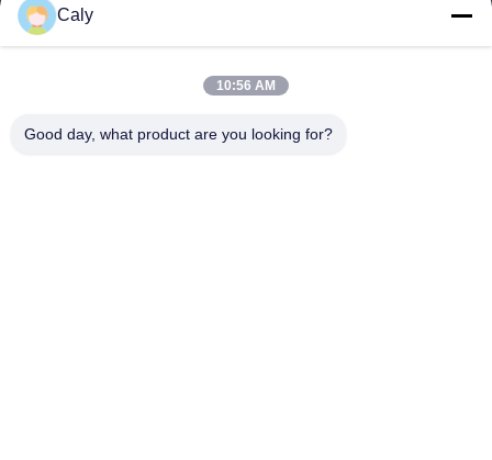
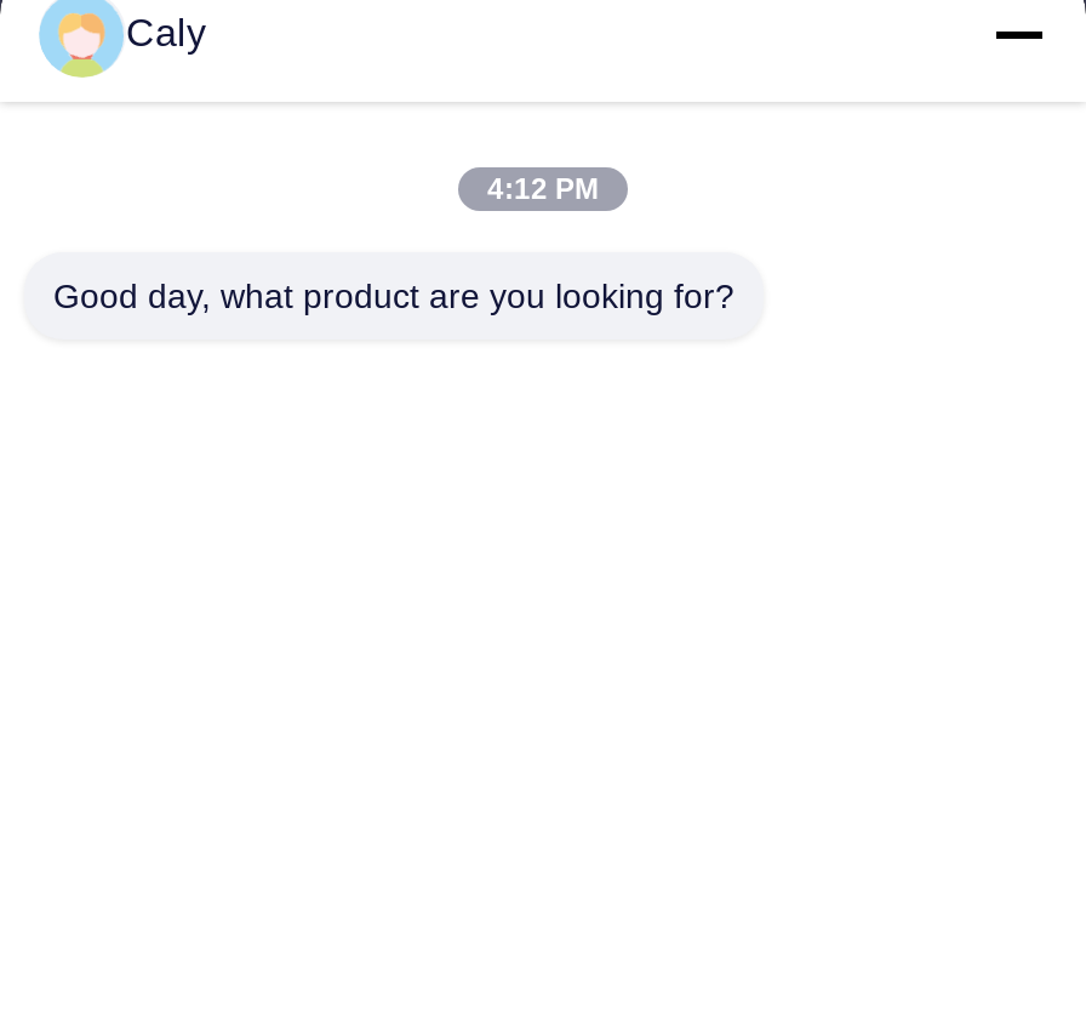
- 10:56 AM
+ 4:12 PM
